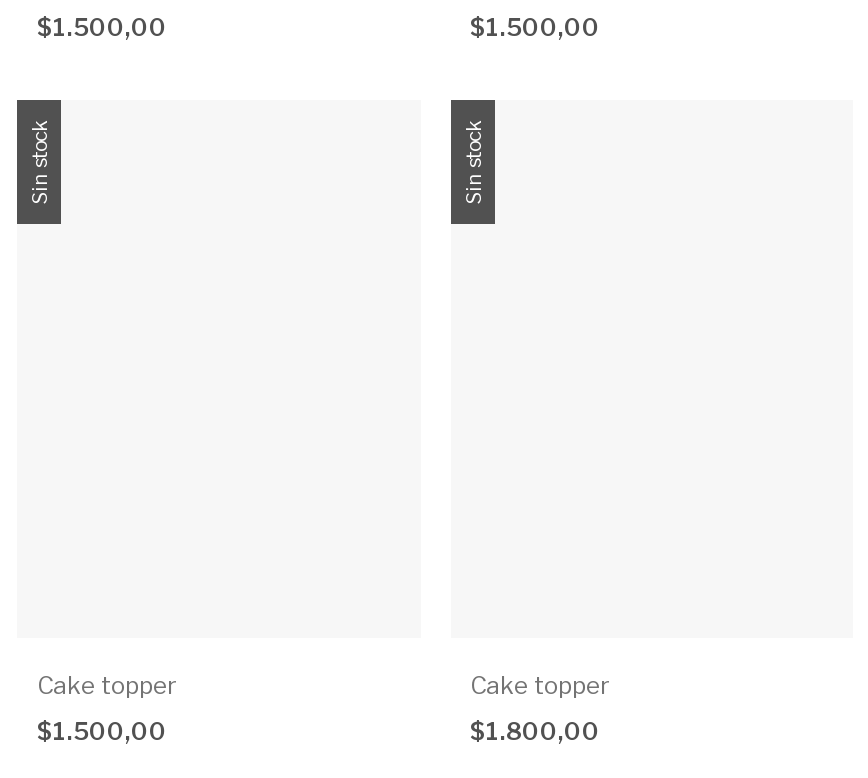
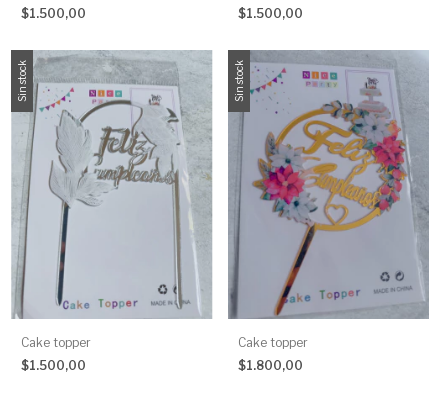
+ [image]

+ [image]
